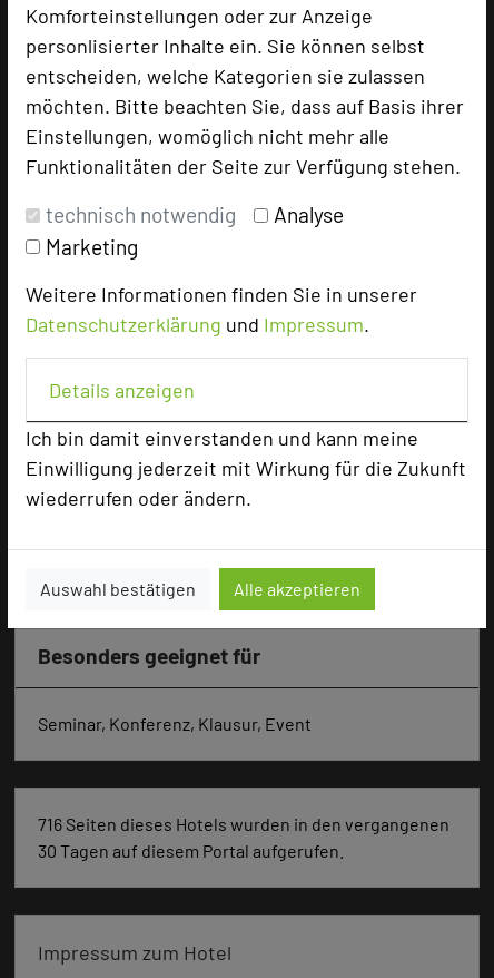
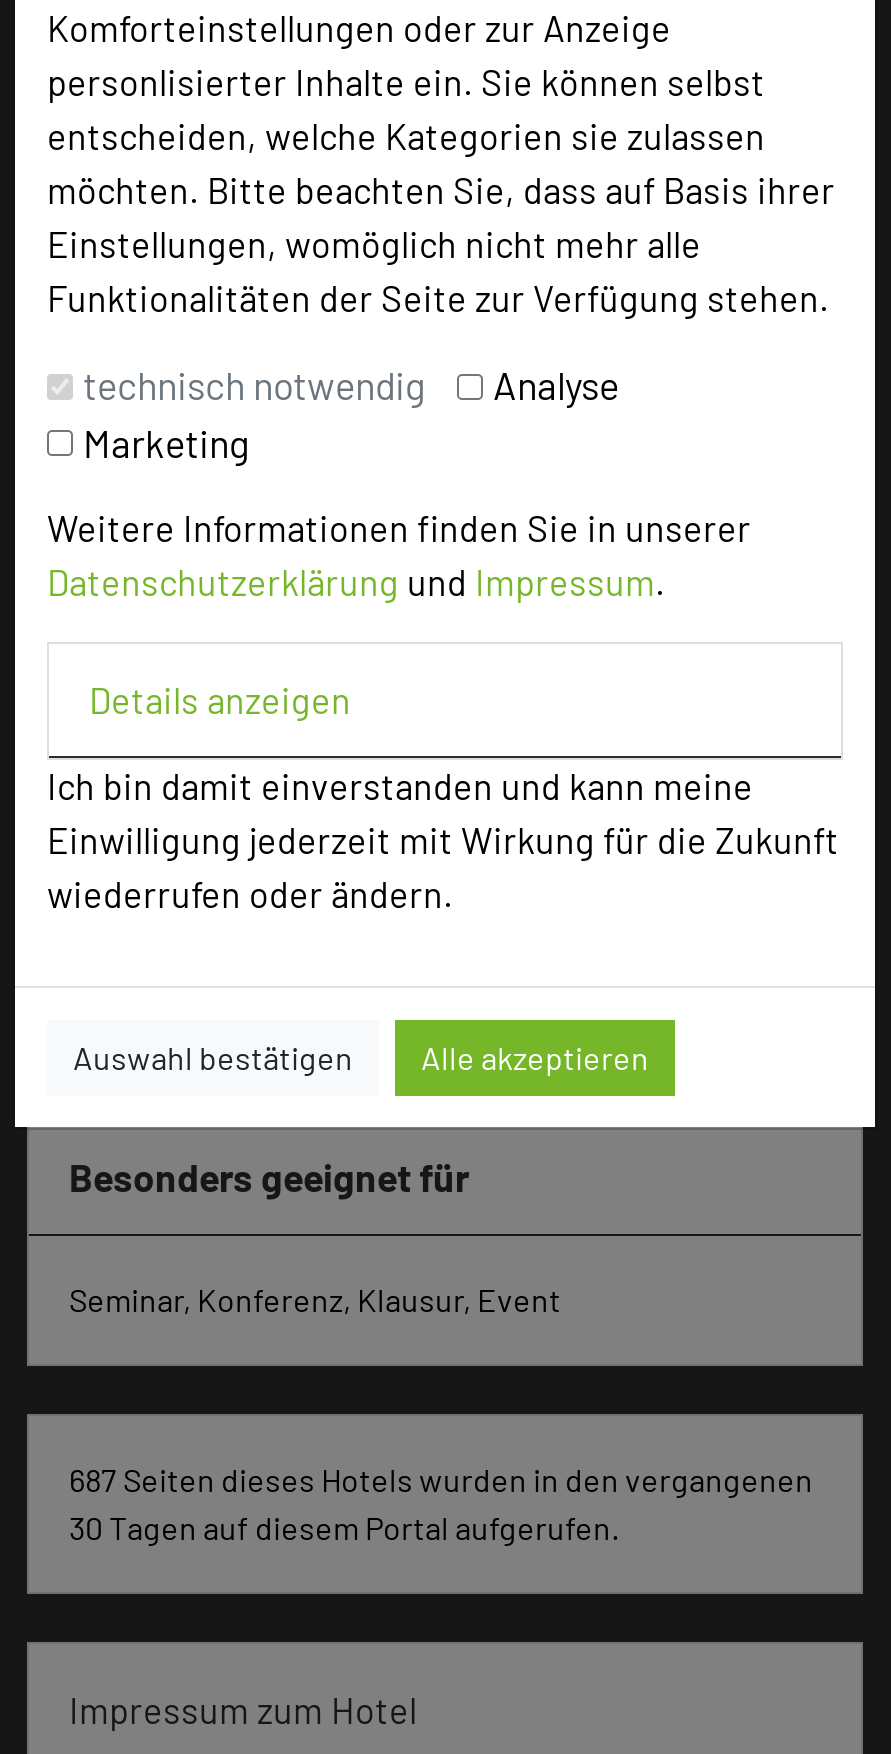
- 716 Seiten dieses Hotels wurden in den vergangenen
+ 687 Seiten dieses Hotels wurden in den vergangenen
